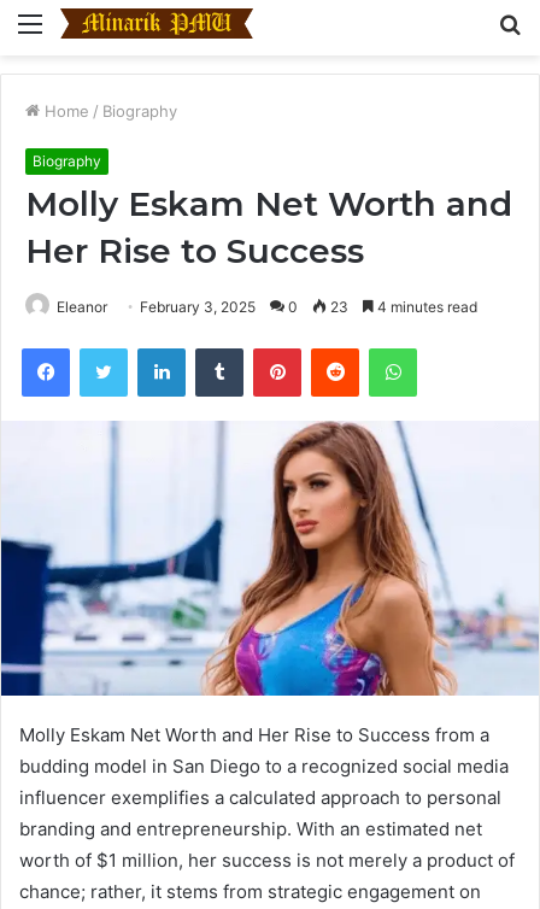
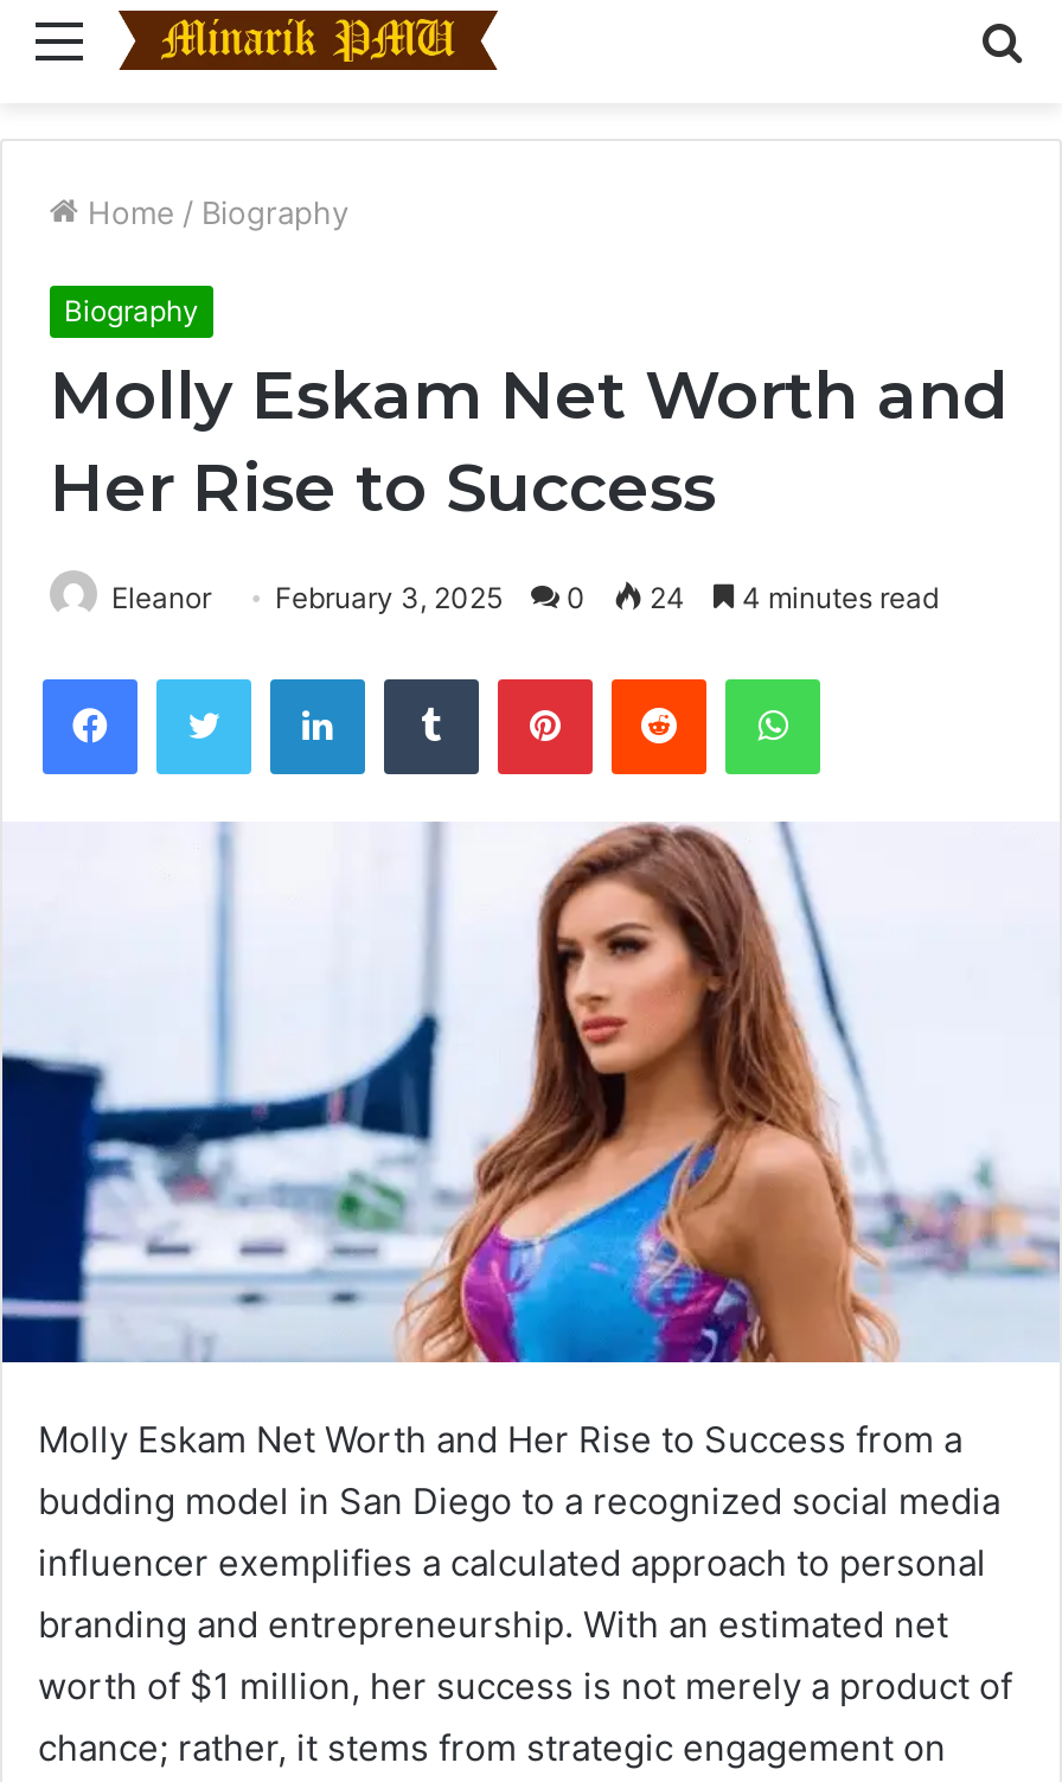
- Eleanor February 3, 2025 0 23 4 minutes read
+ Eleanor February 3, 2025 0 24 4 minutes read
